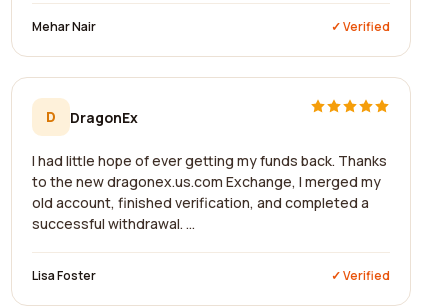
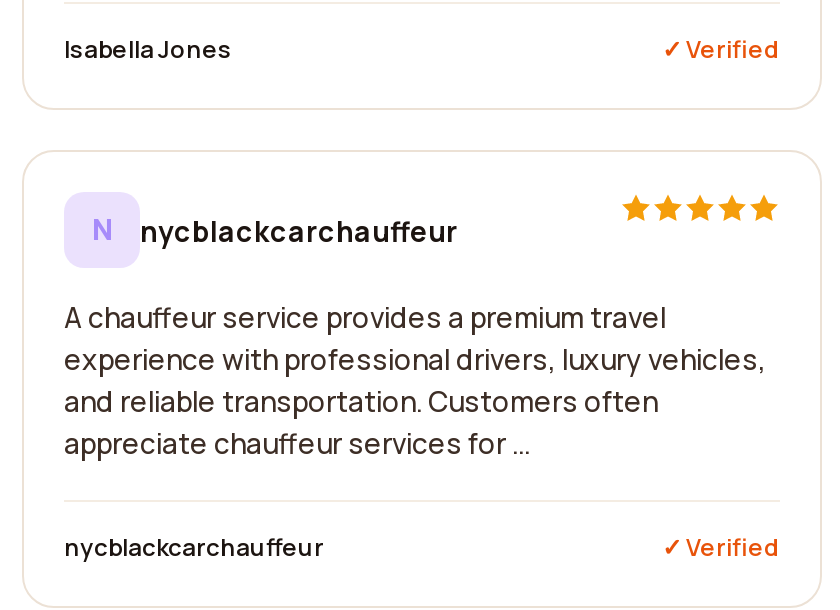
- Mehar Nair
+ Isabella Jones

- D
- DragonEx
+ N
+ nycblackcarchauffeur

- I had little hope of ever getting my funds back. Thanks
- to the new dragonex.us.com Exchange, I merged my
- old account, finished verification, and completed a
- successful withdrawal. ...
+ A chauffeur service provides a premium travel
+ experience with professional drivers, luxury vehicles,
+ and reliable transportation. Customers often
+ appreciate chauffeur services for ...

- Lisa Foster
+ nycblackcarchauffeur
